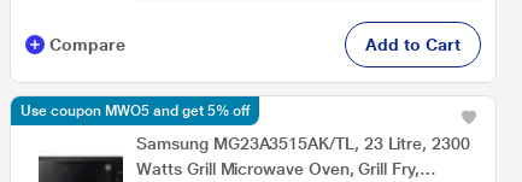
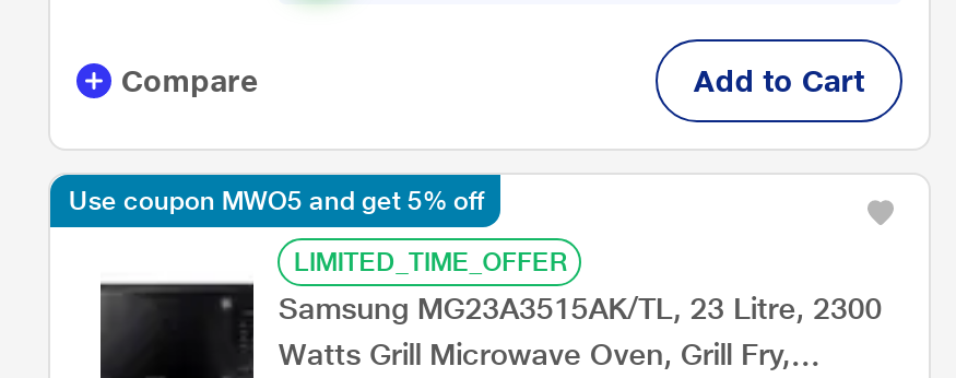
+ LIMITED_TIME_OFFER
